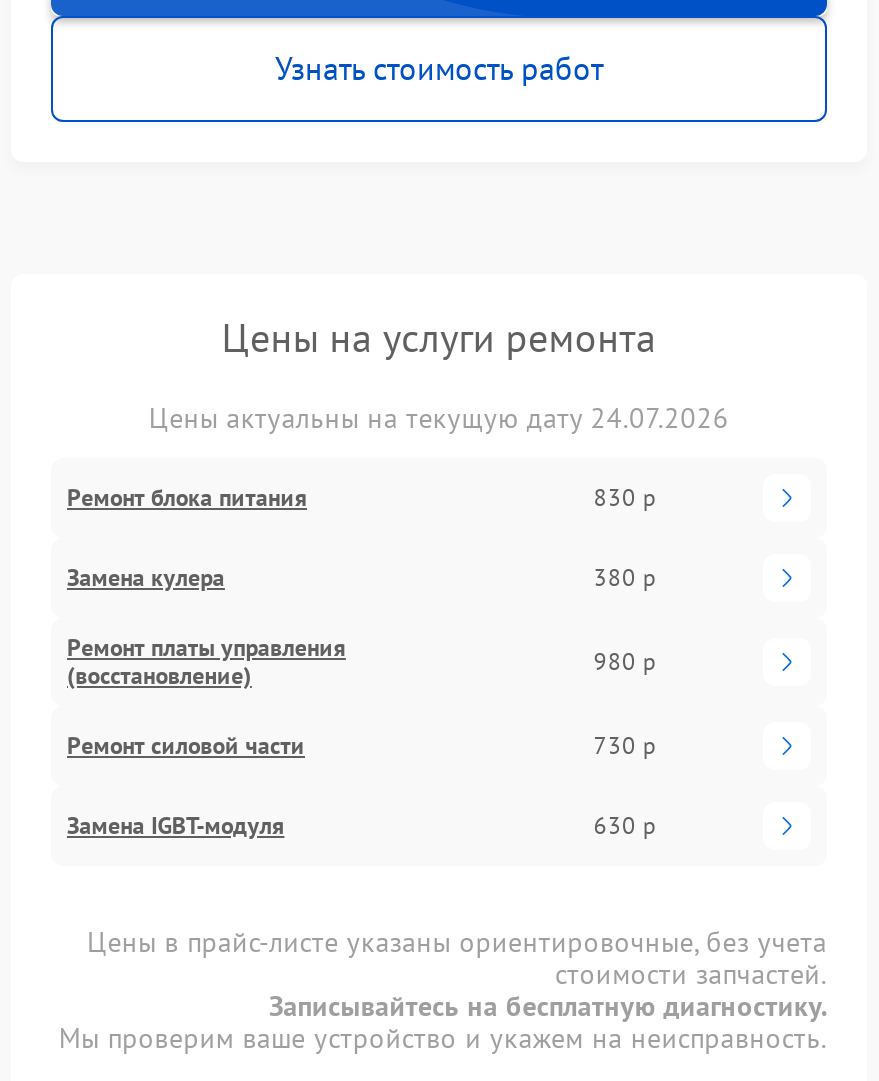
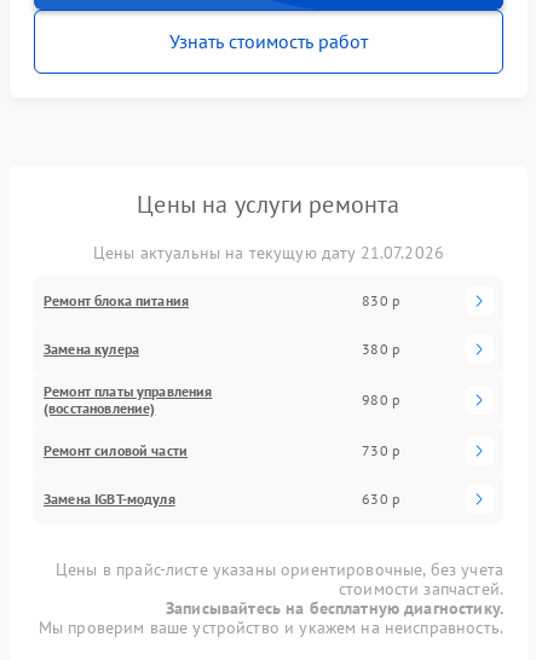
- Цены актуальны на текущую дату 24.07.2026
+ Цены актуальны на текущую дату 21.07.2026
